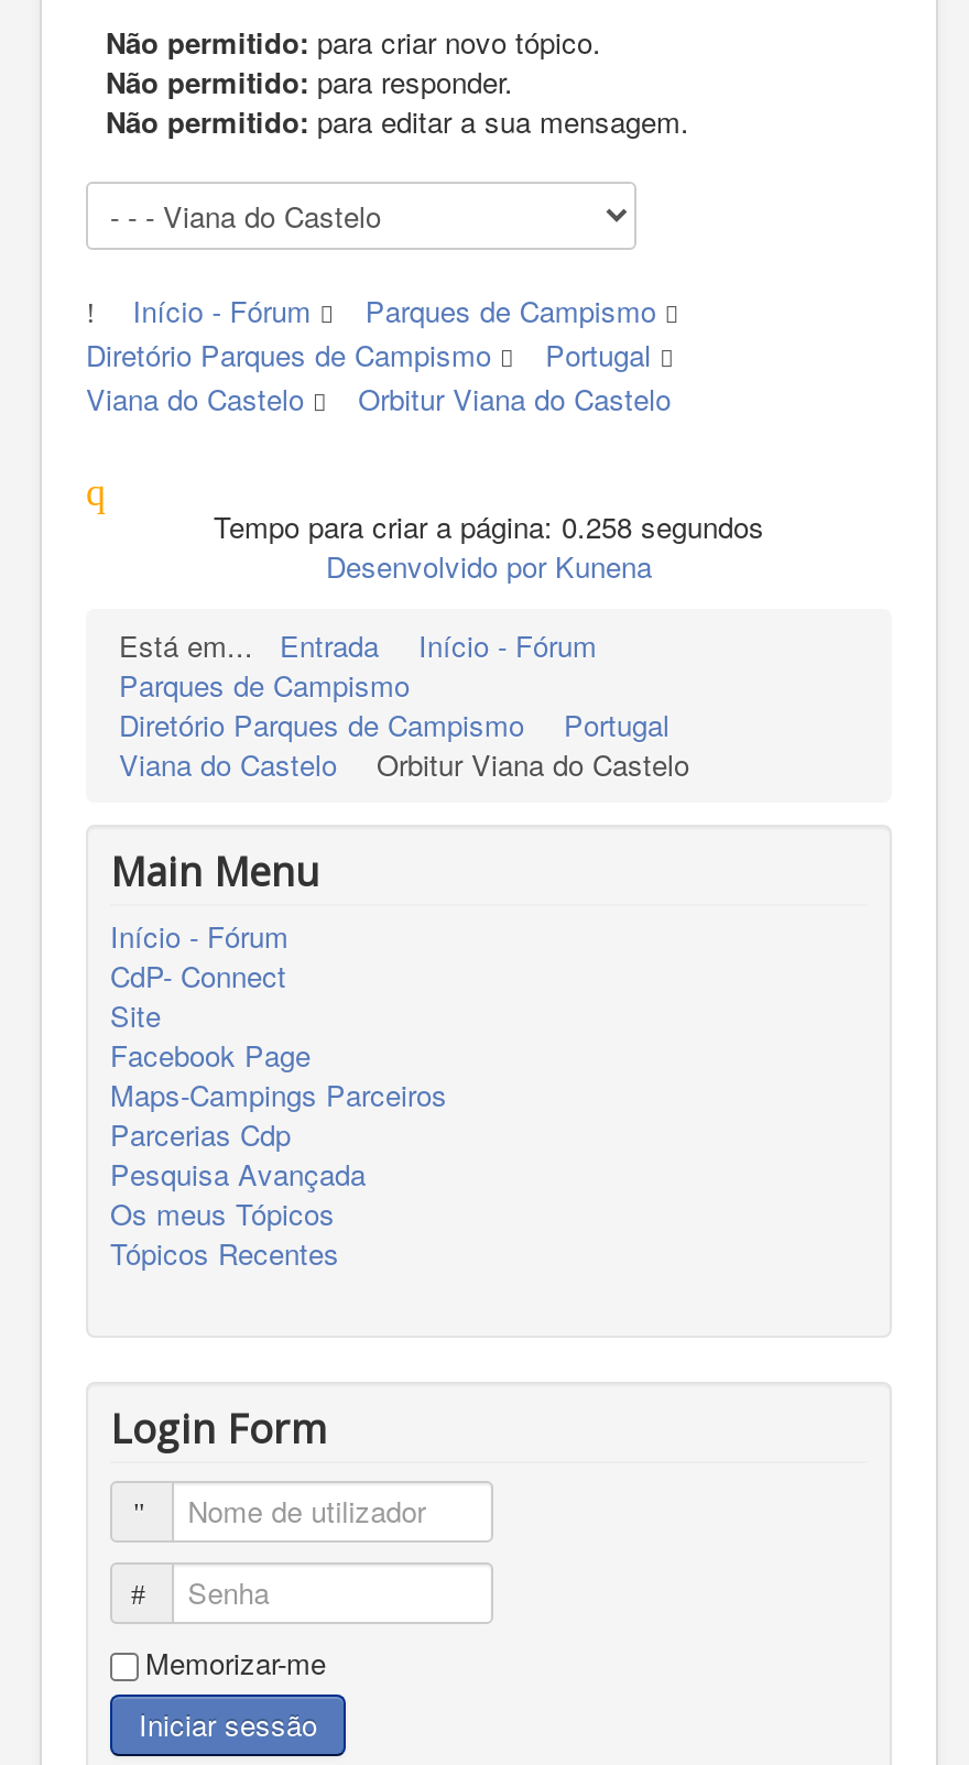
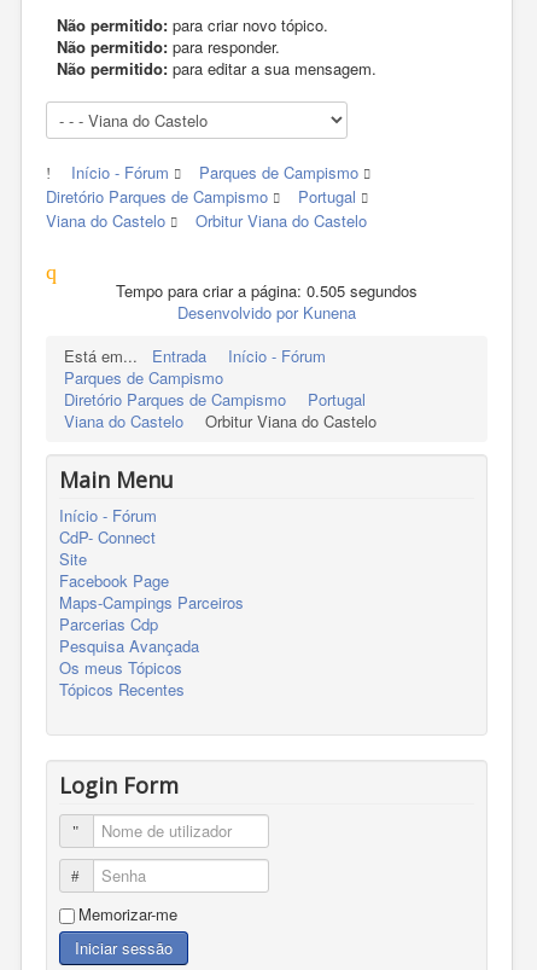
- Tempo para criar a página: 0.258 segundos
+ Tempo para criar a página: 0.505 segundos
